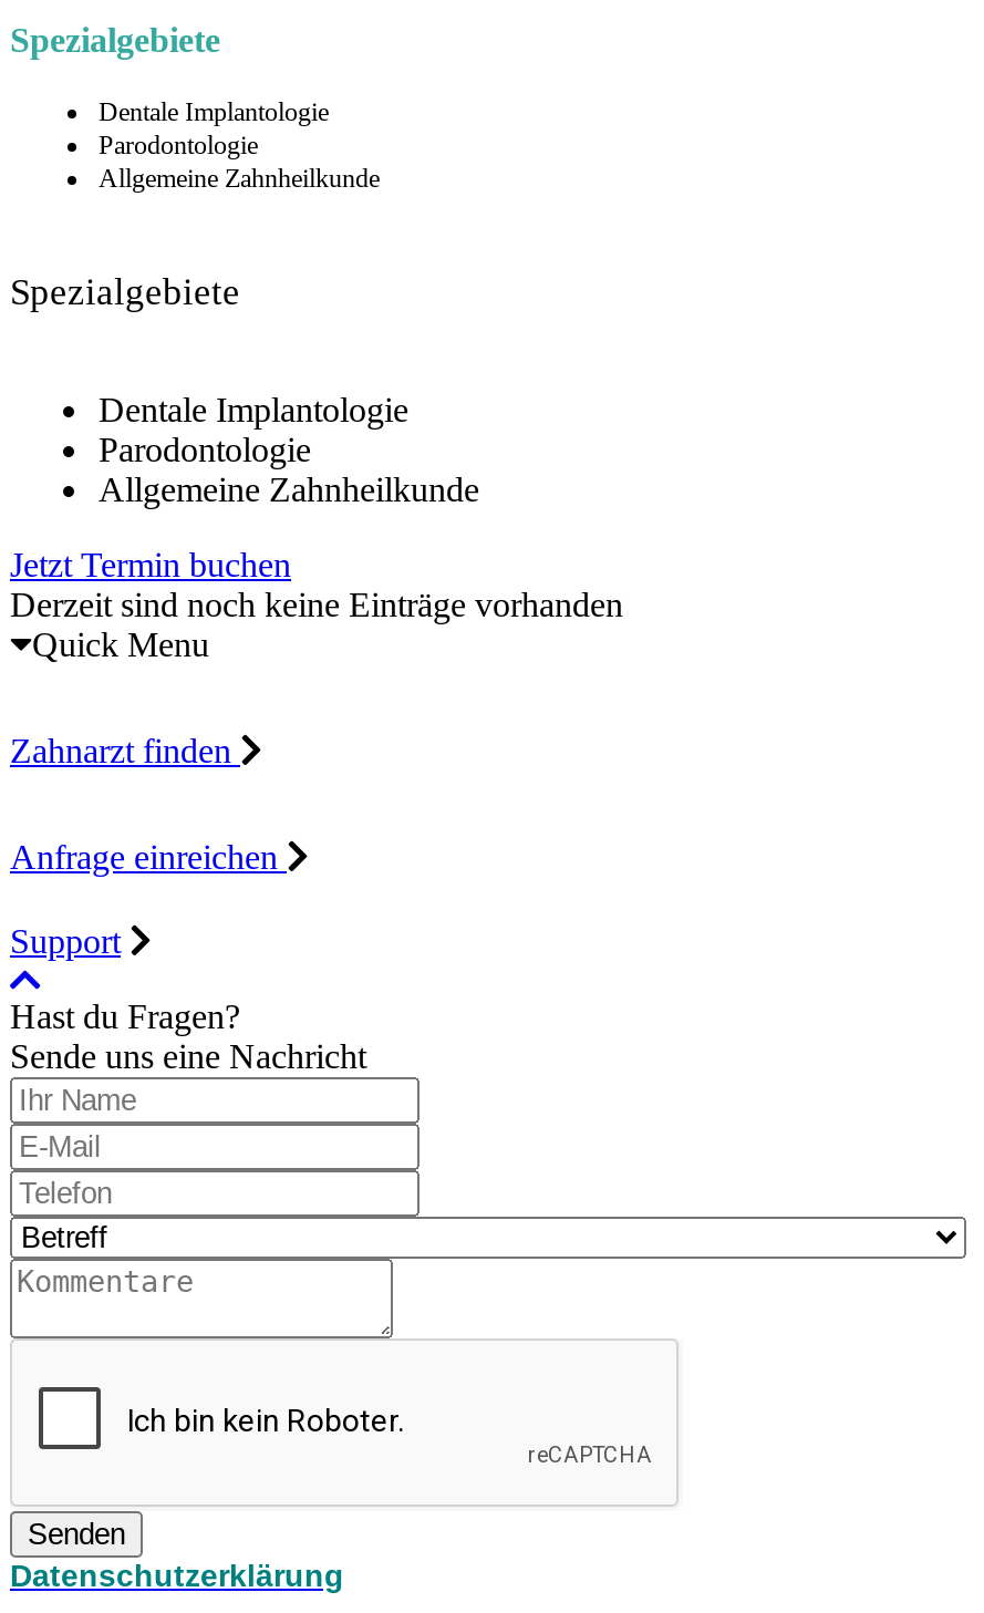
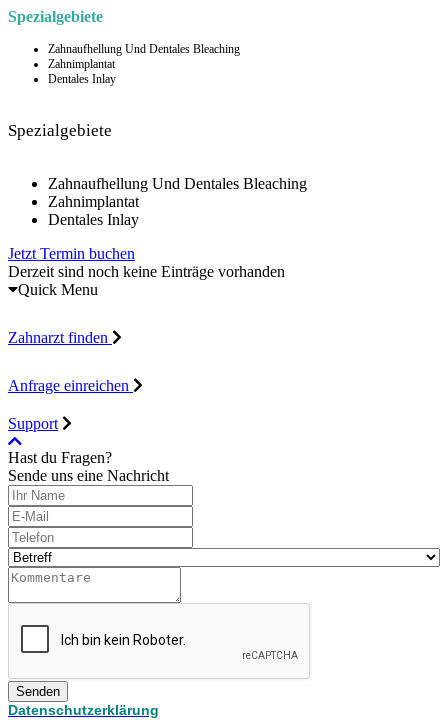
- Dentale Implantologie
- Parodontologie
- Allgemeine Zahnheilkunde
+ Zahnaufhellung Und Dentales Bleaching
+ Zahnimplantat
+ Dentales Inlay

- Dentale Implantologie
- Parodontologie
- Allgemeine Zahnheilkunde
+ Zahnaufhellung Und Dentales Bleaching
+ Zahnimplantat
+ Dentales Inlay
